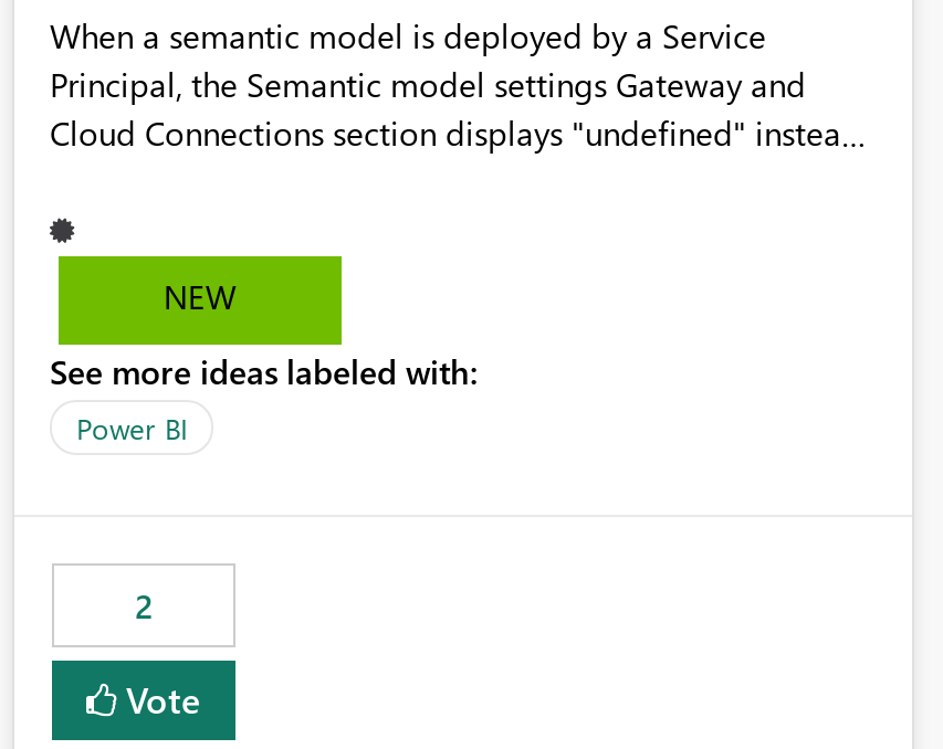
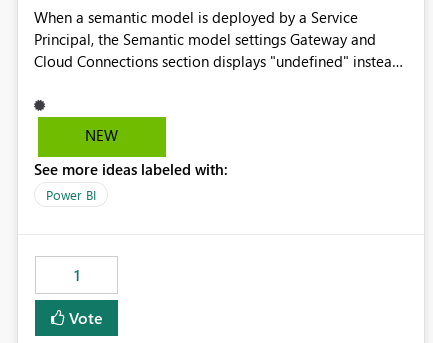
- 2
+ 1
